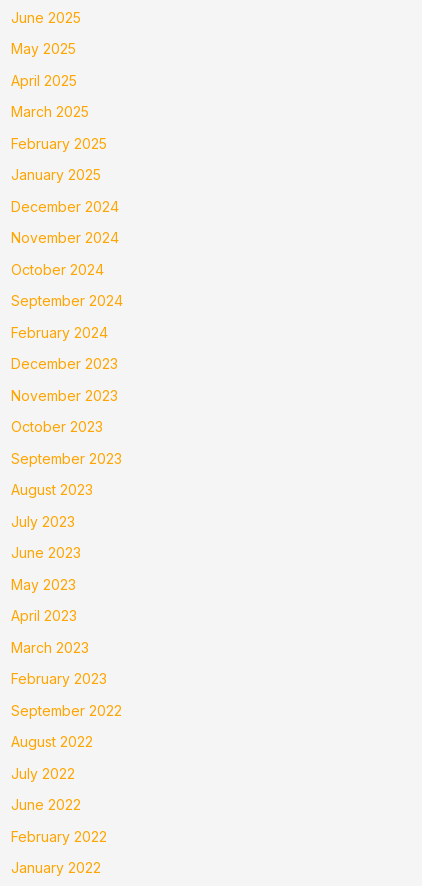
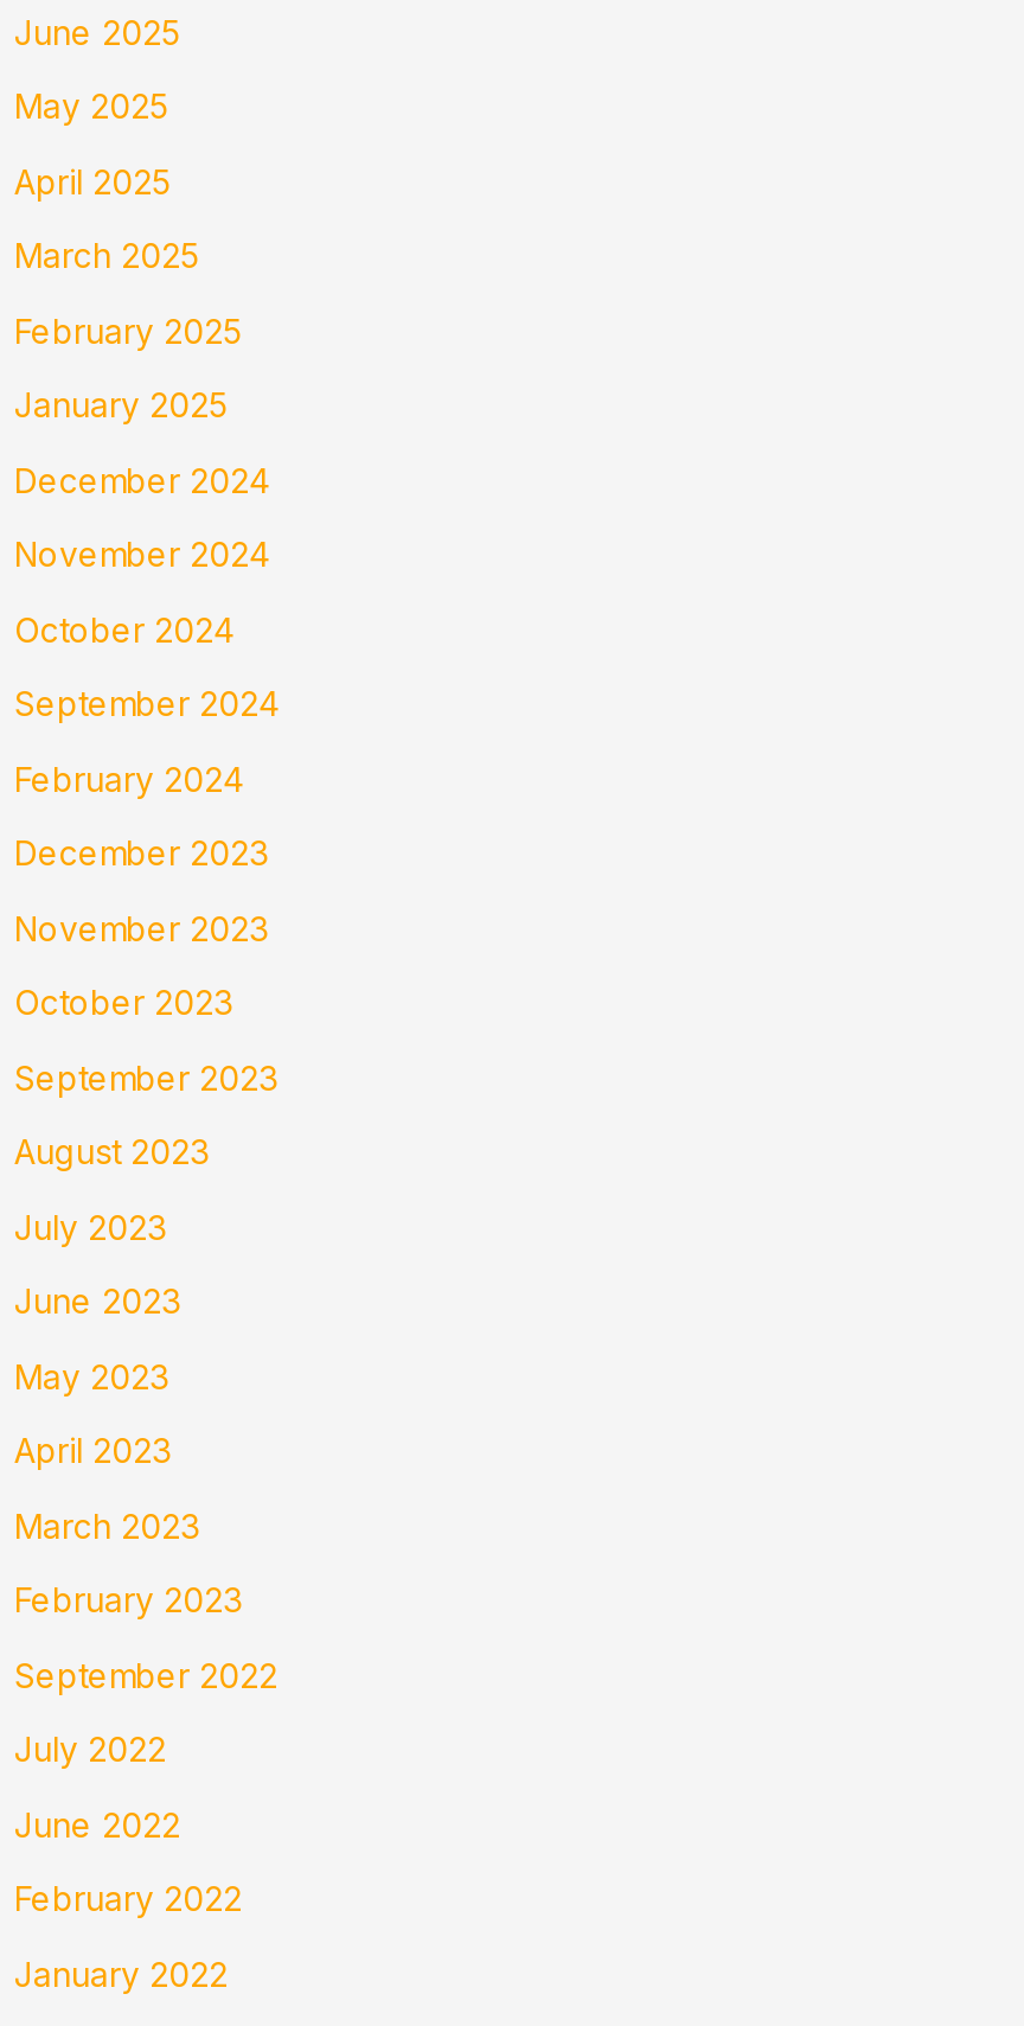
- August 2022
